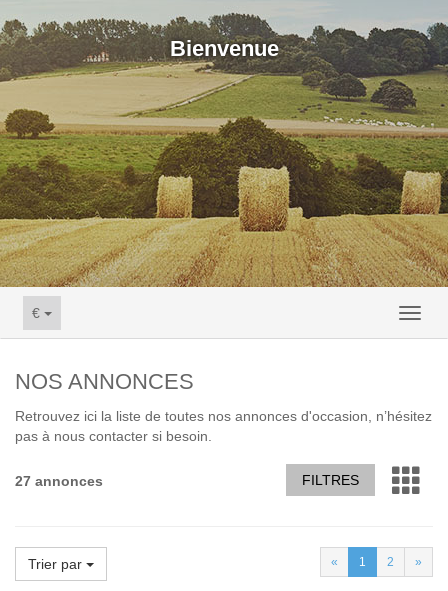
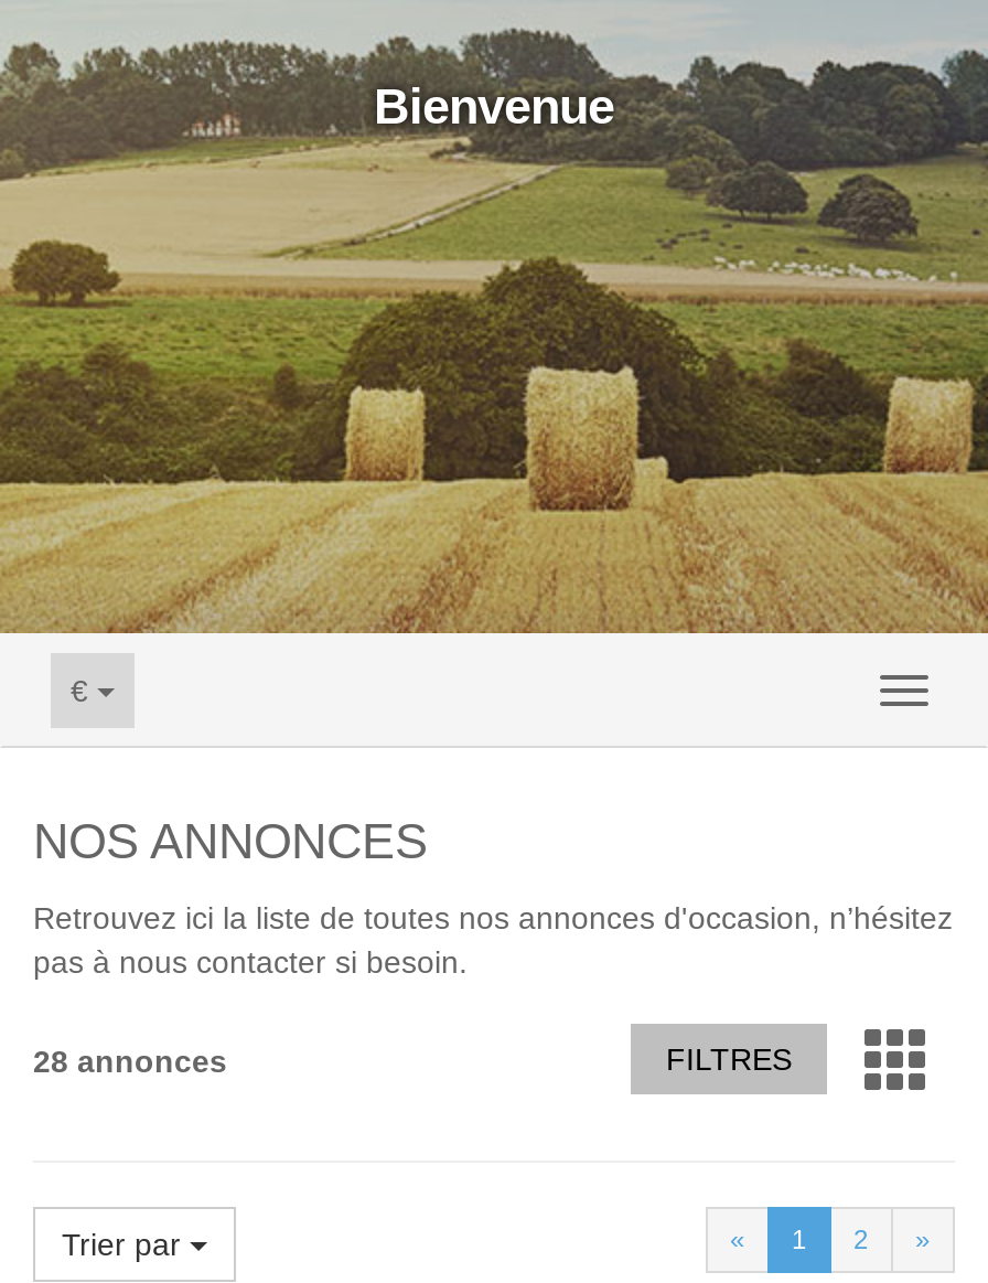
- 27 annonces
+ 28 annonces
